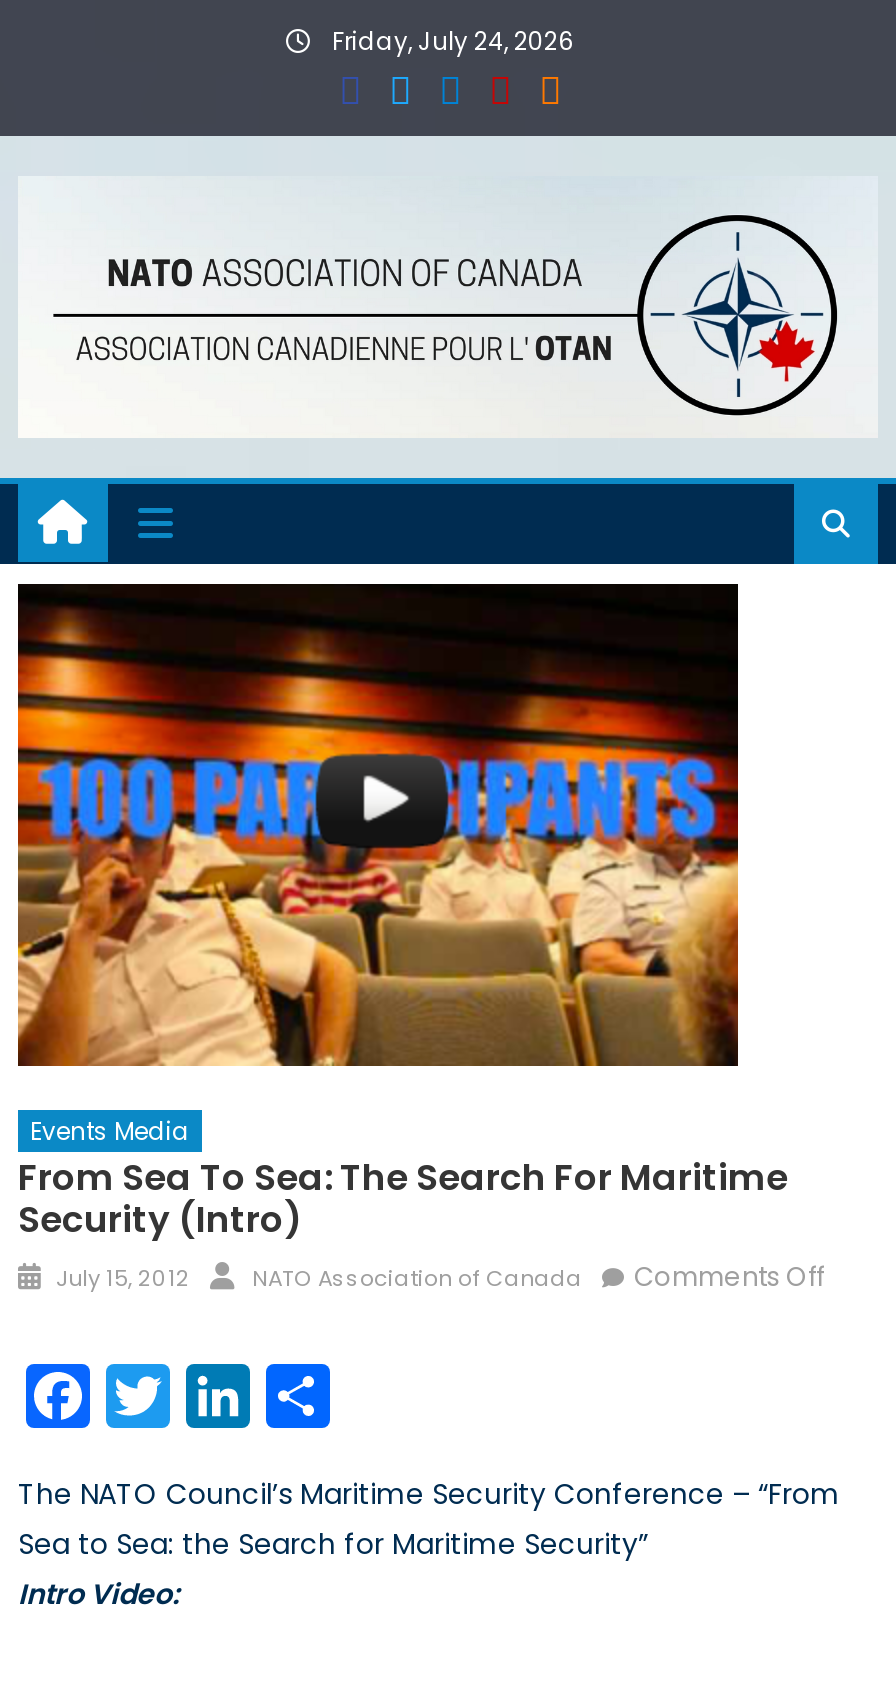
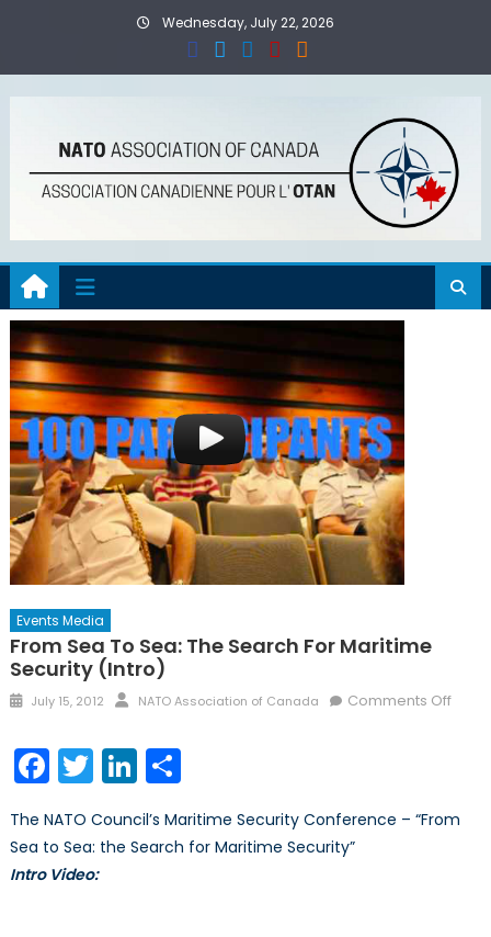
- Friday, July 24, 2026
+ Wednesday, July 22, 2026
